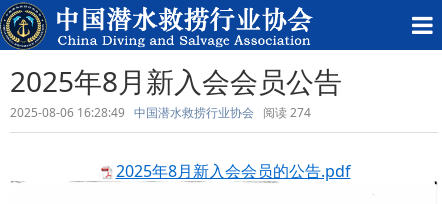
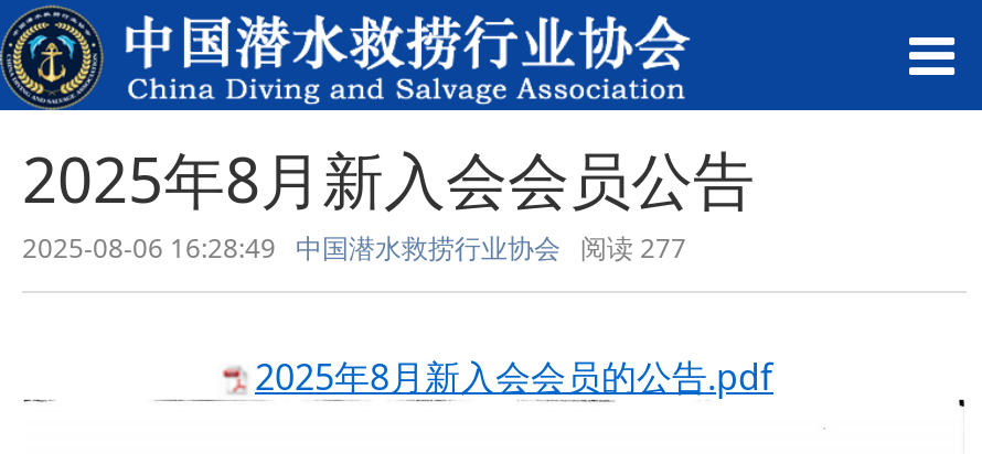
- 2025-08-06 16:28:49 中国潜水救捞行业协会 阅读274
+ 2025-08-06 16:28:49 中国潜水救捞行业协会 阅读277
